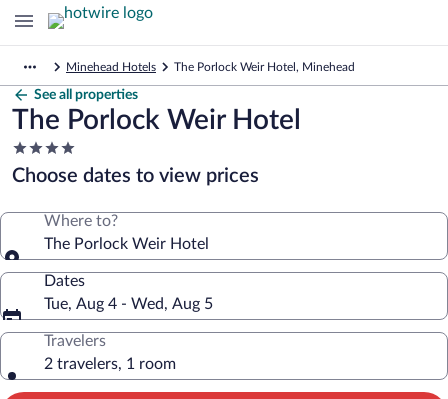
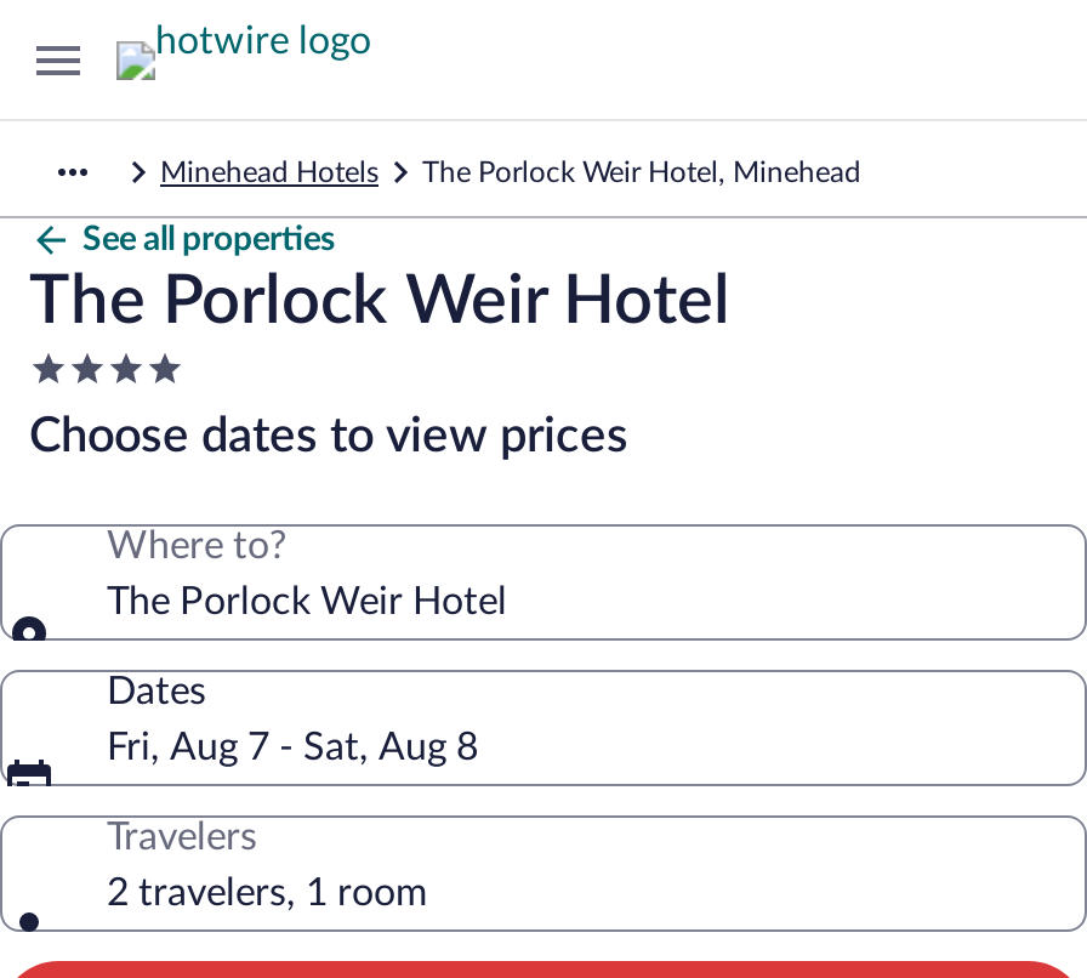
- Tue, Aug 4 - Wed, Aug 5
+ Fri, Aug 7 - Sat, Aug 8
